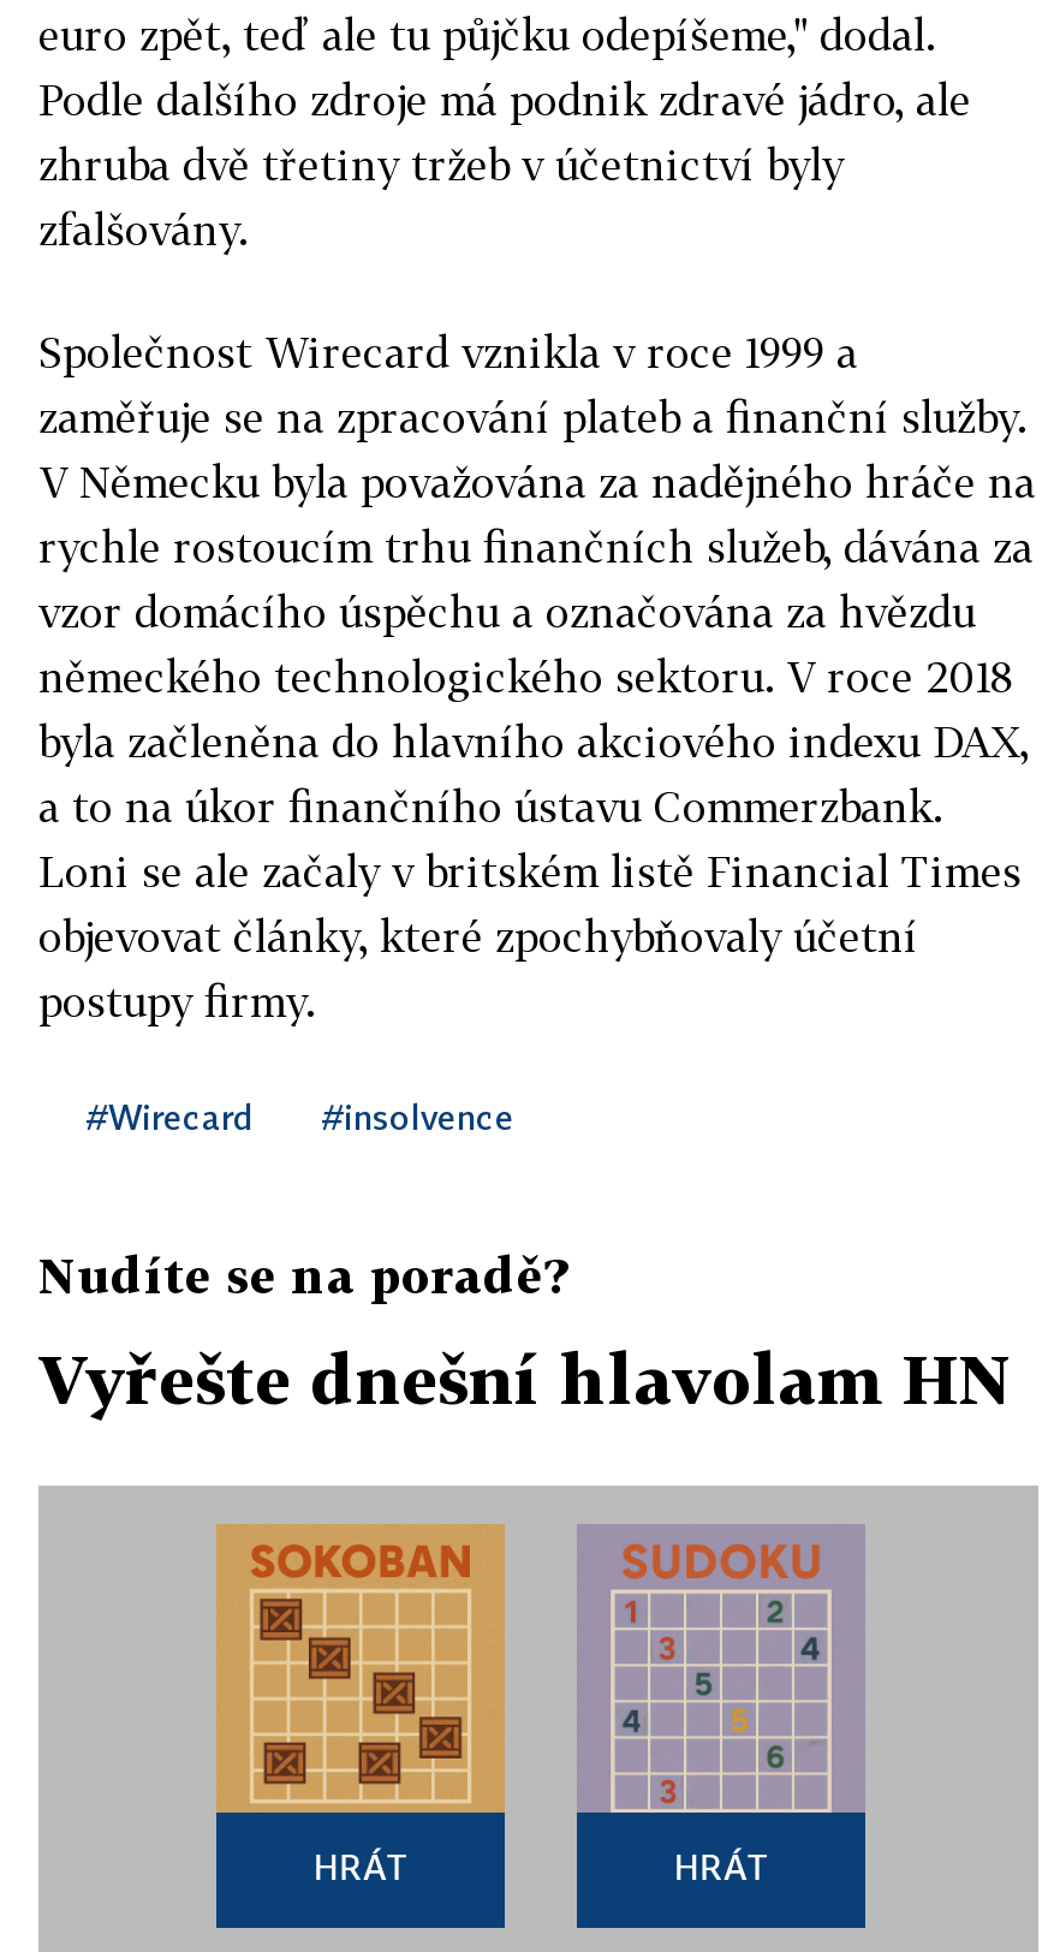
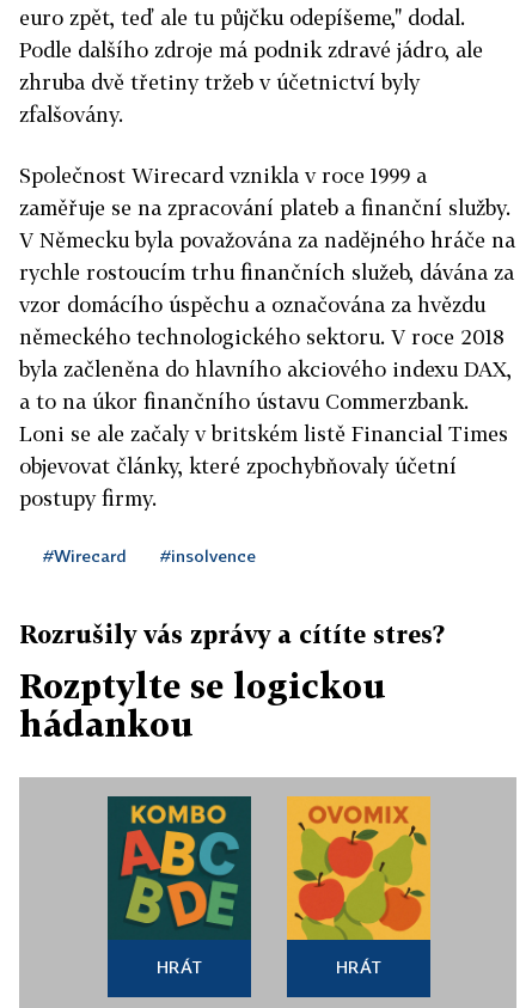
- Nudíte se na poradě?
+ Rozrušily vás zprávy a cítíte stres?

- Vyřešte dnešní hlavolam HN
+ Rozptylte se logickou
+ hádankou

- [image]
+ [image]

- [image]
+ [image]
